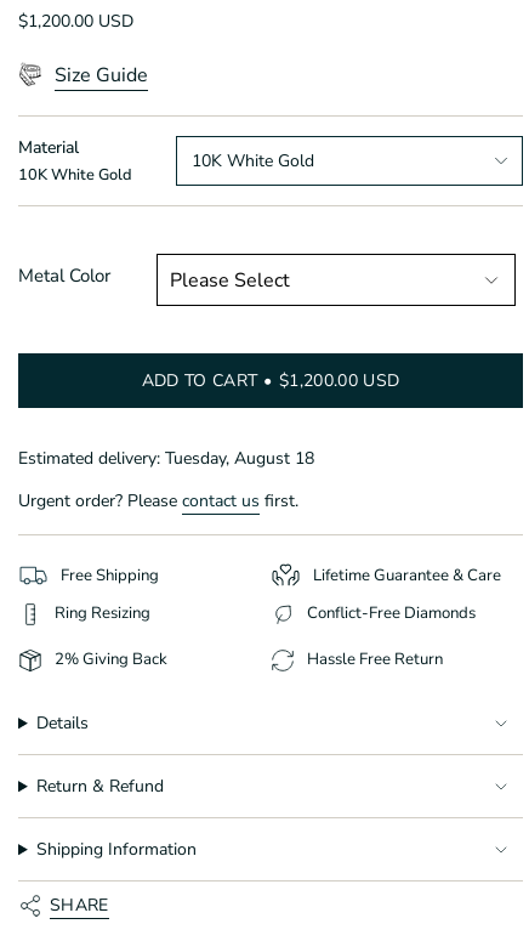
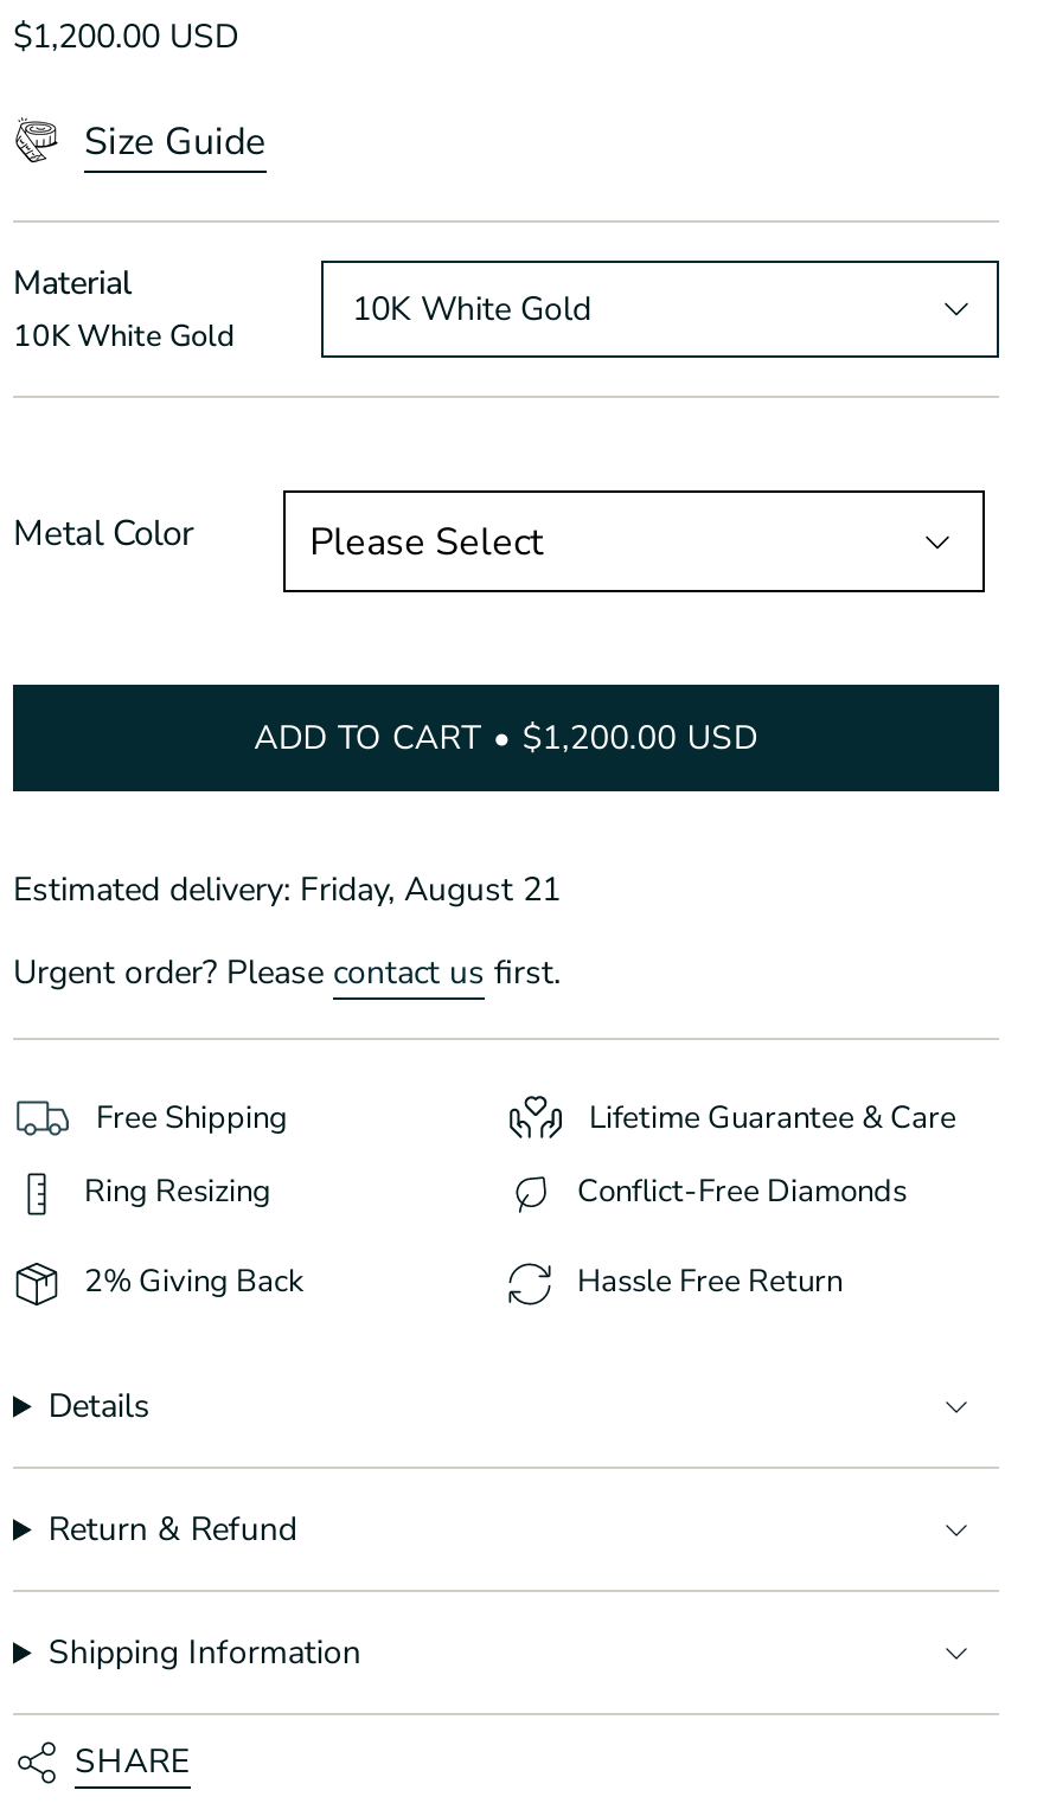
- Estimated delivery: Tuesday, August 18
+ Estimated delivery: Friday, August 21
